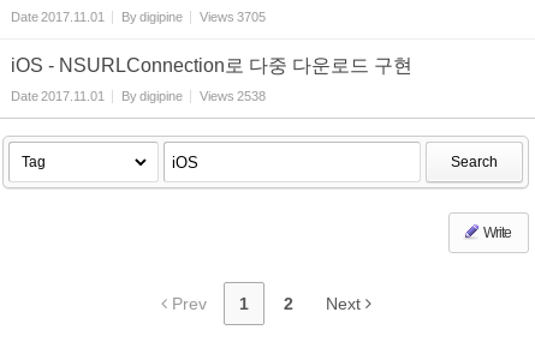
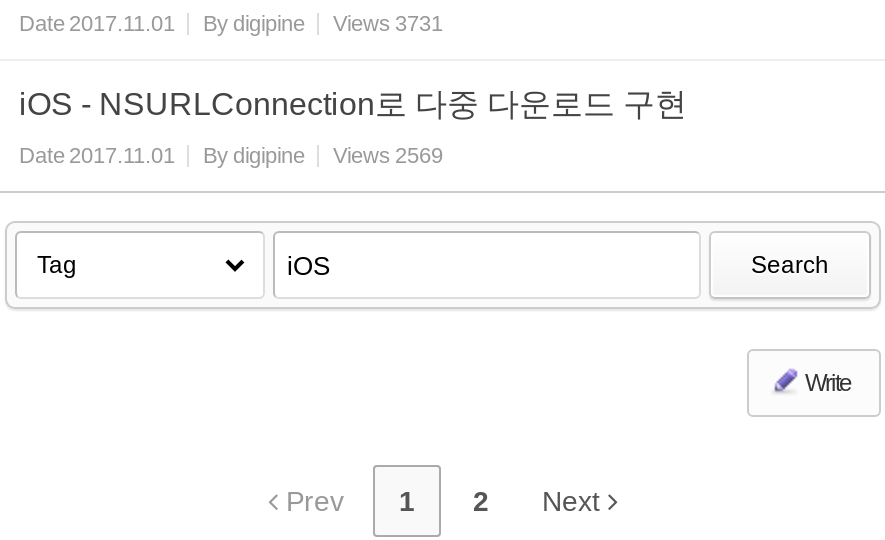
- Date 2017.11.01 By digipine Views 3705
+ Date 2017.11.01 By digipine Views 3731

- Date 2017.11.01 By digipine Views 2538
+ Date 2017.11.01 By digipine Views 2569
